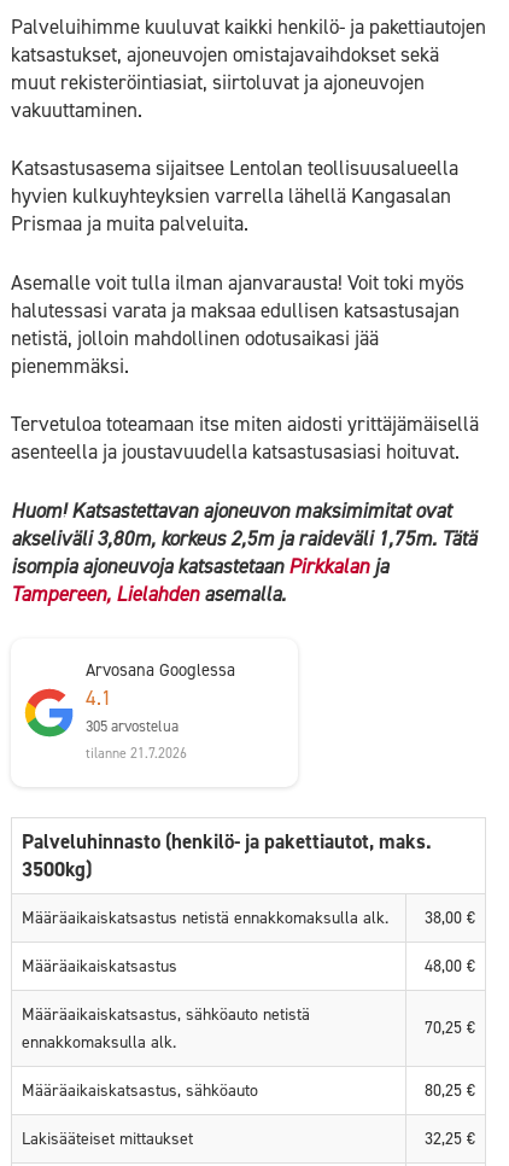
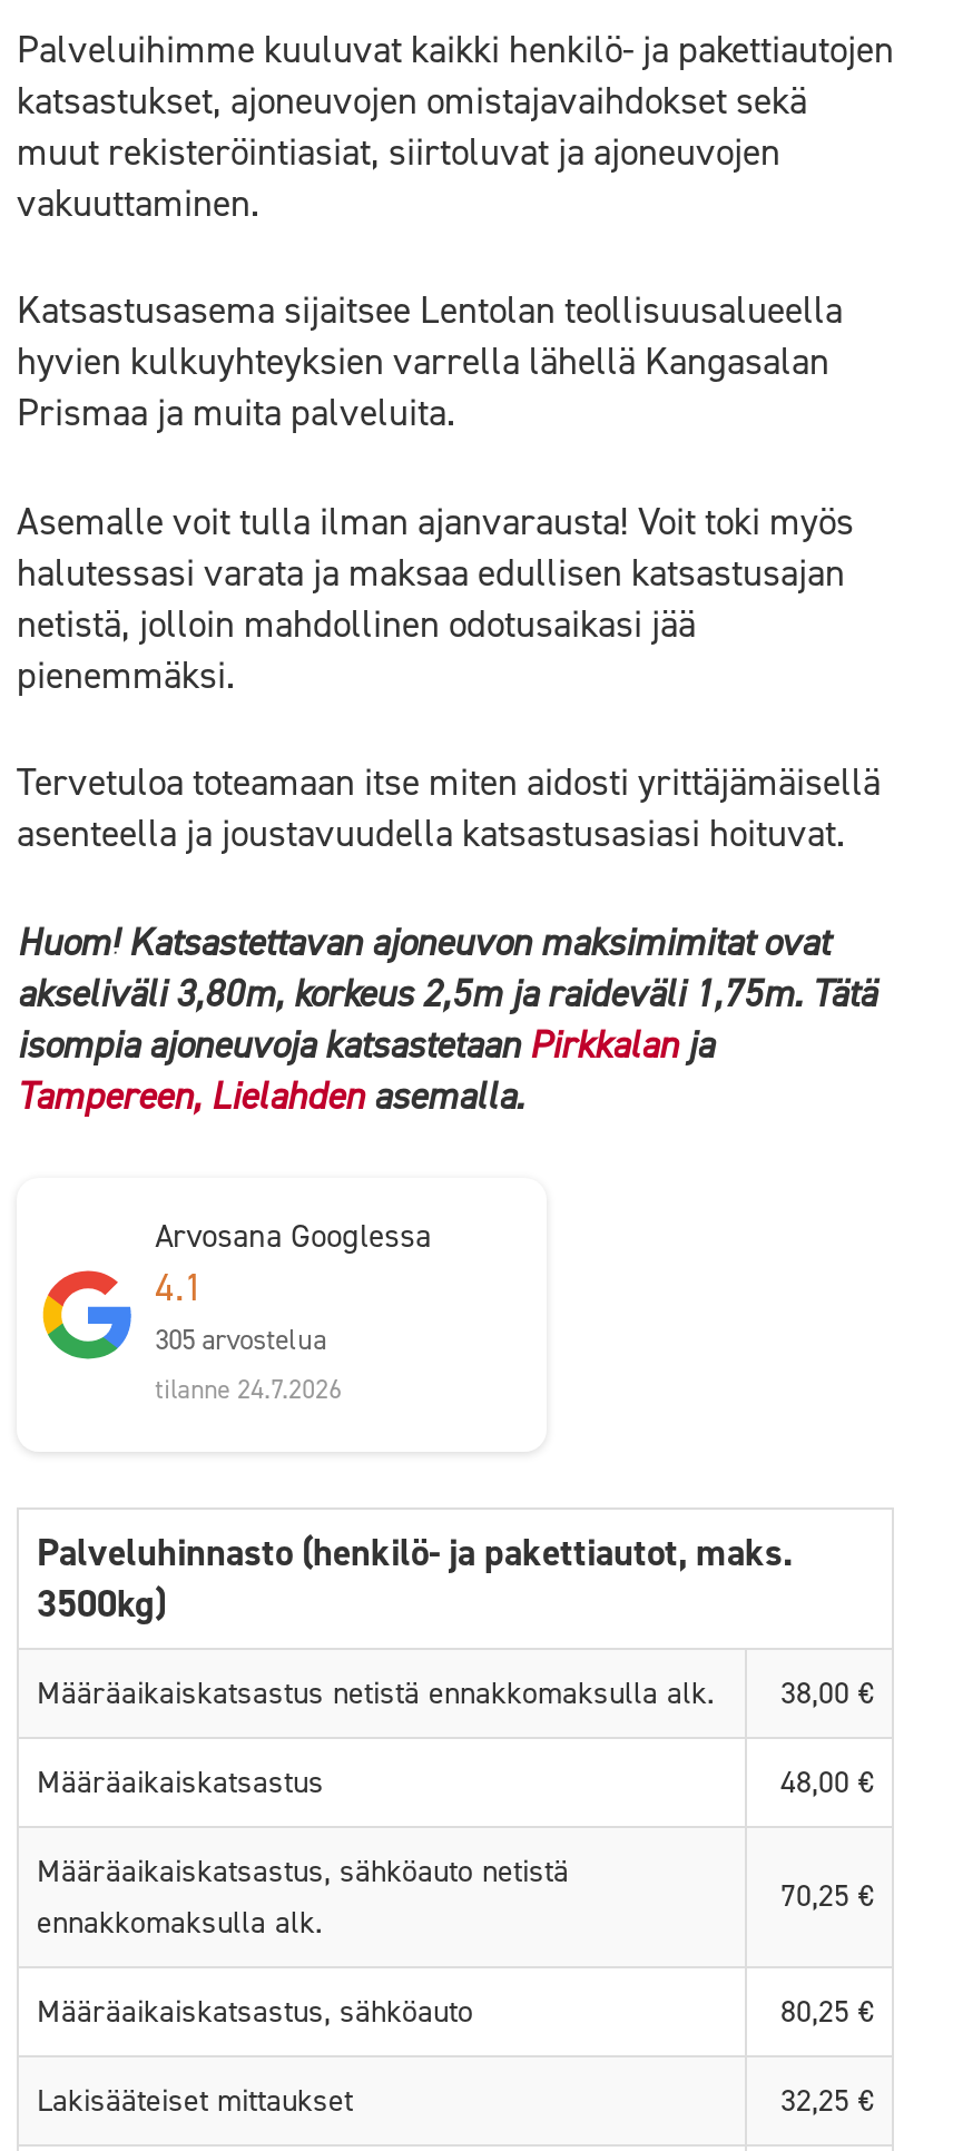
- tilanne 21.7.2026
+ tilanne 24.7.2026
